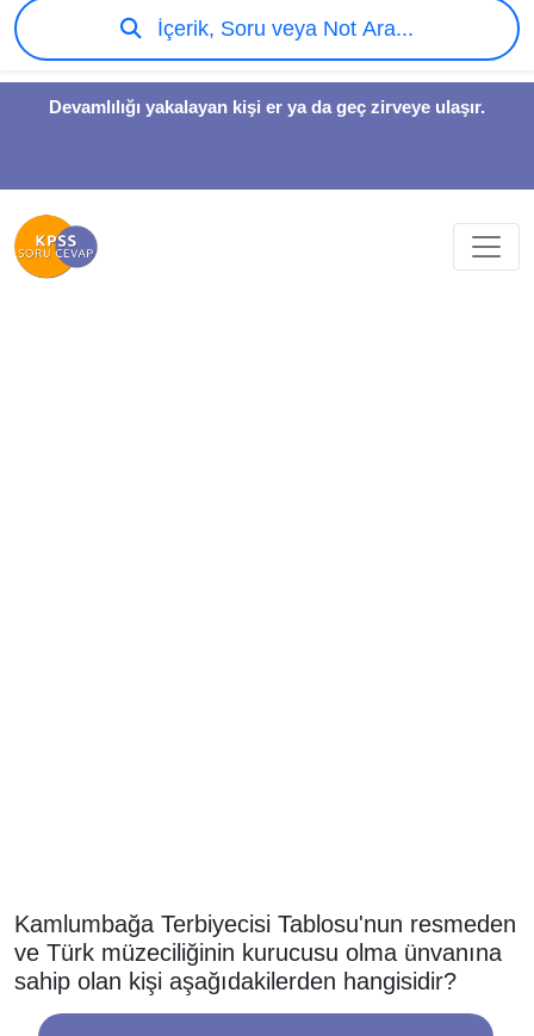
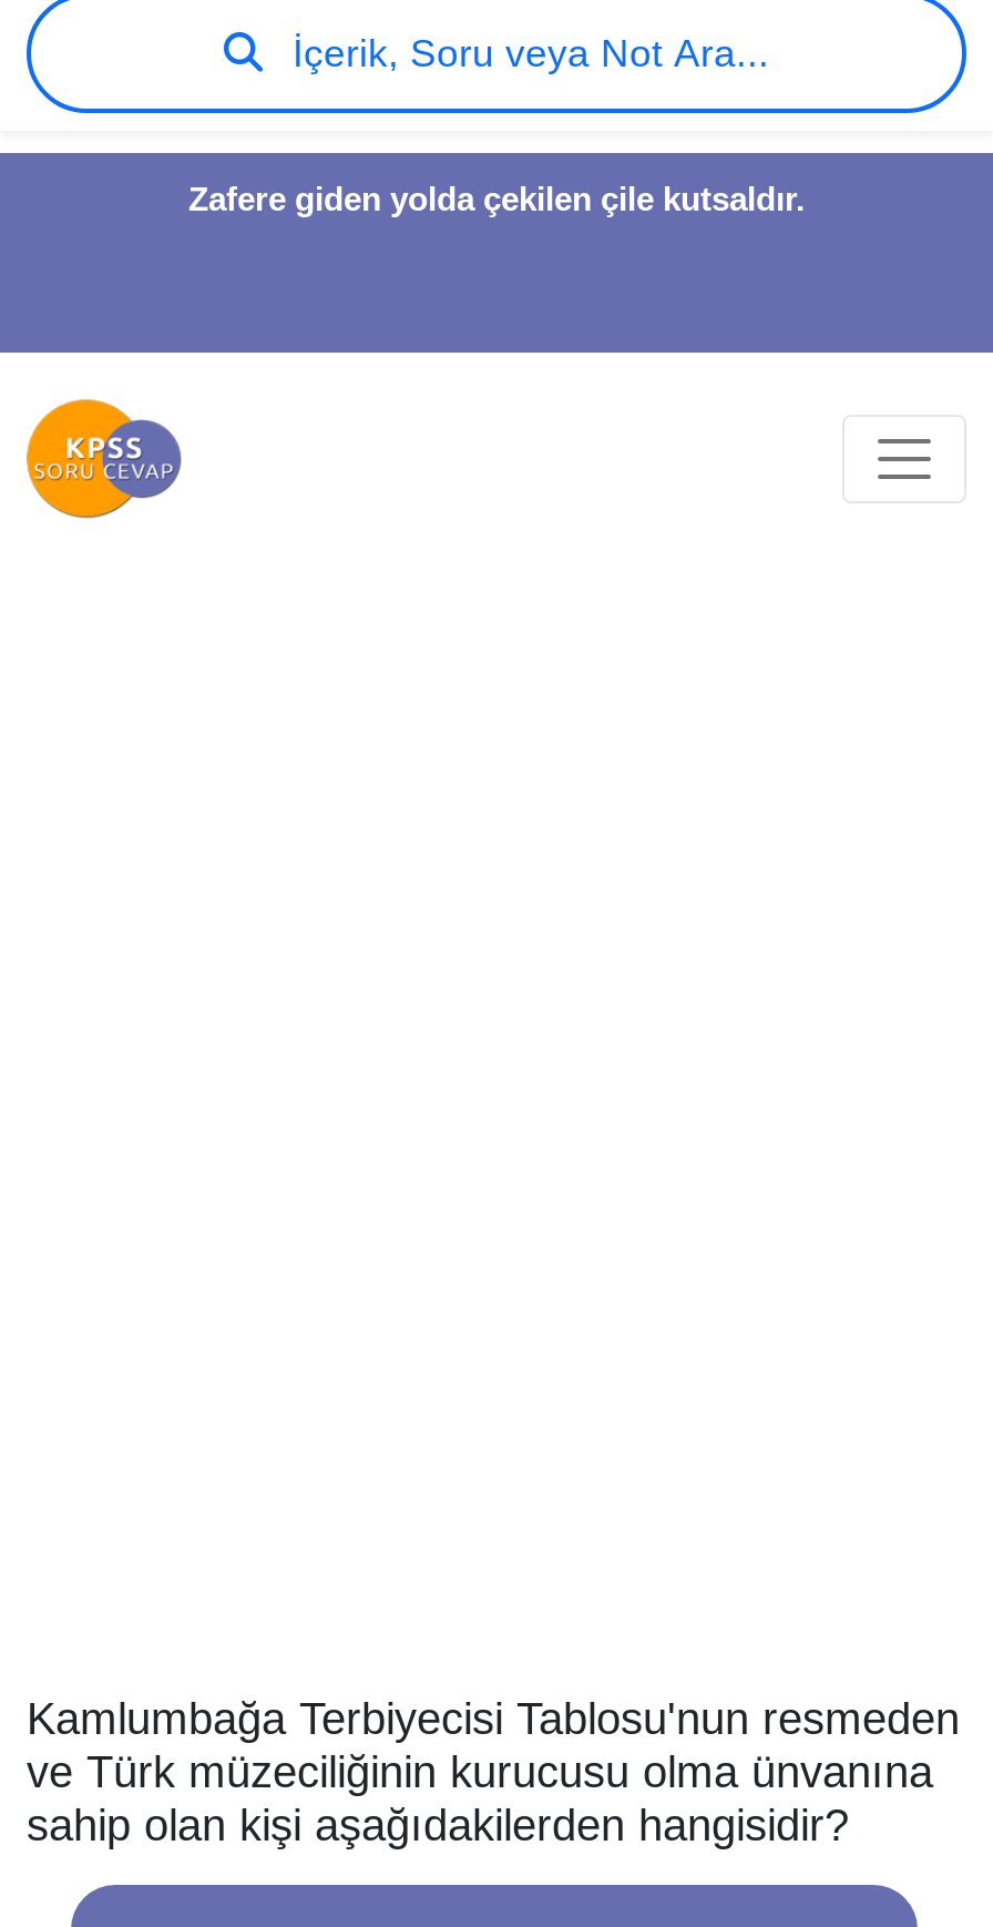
- Devamlılığı yakalayan kişi er ya da geç zirveye ulaşır.
+ Zafere giden yolda çekilen çile kutsaldır.
